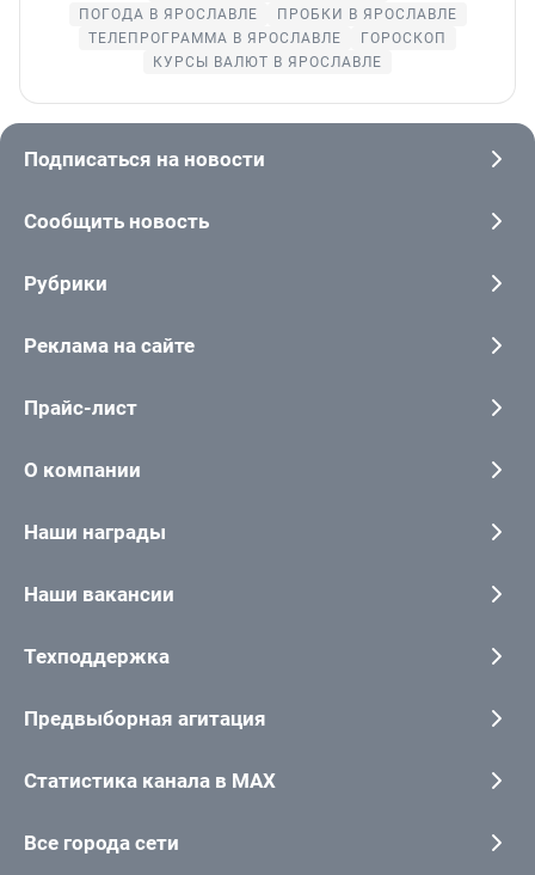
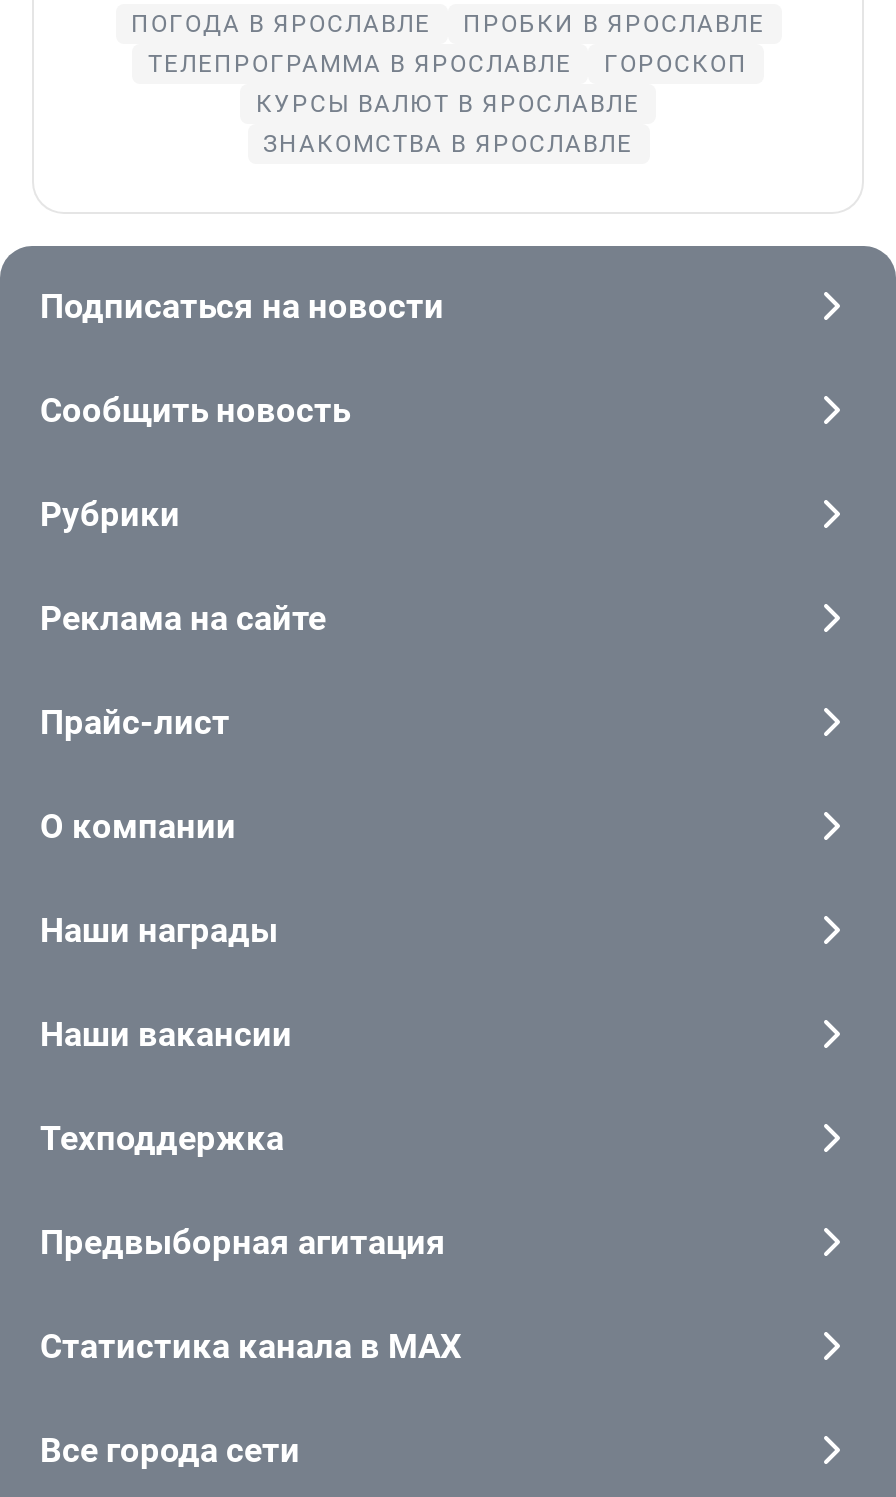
+ ЗНАКОМСТВА В ЯРОСЛАВЛЕ
